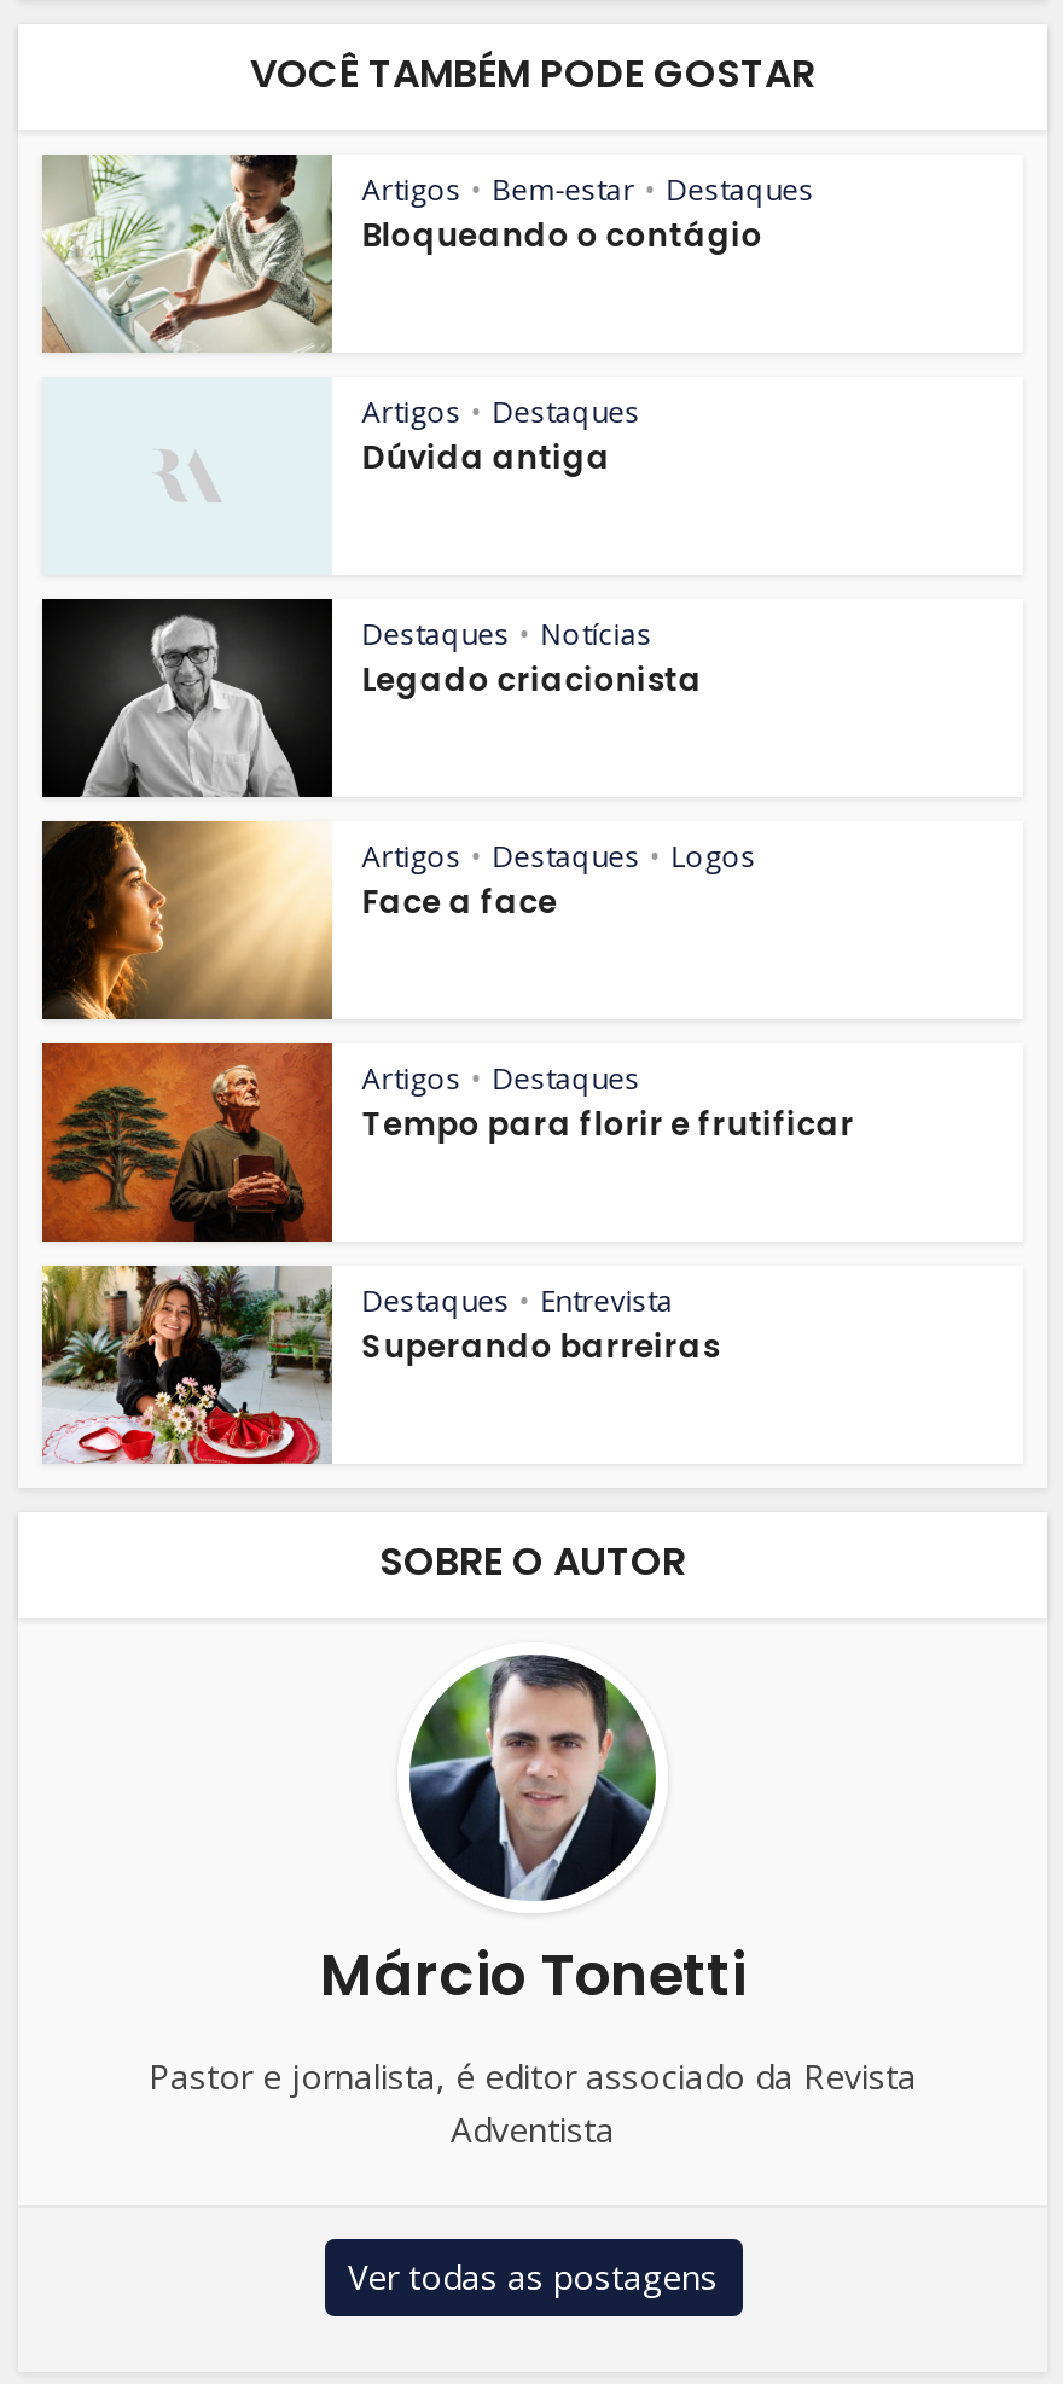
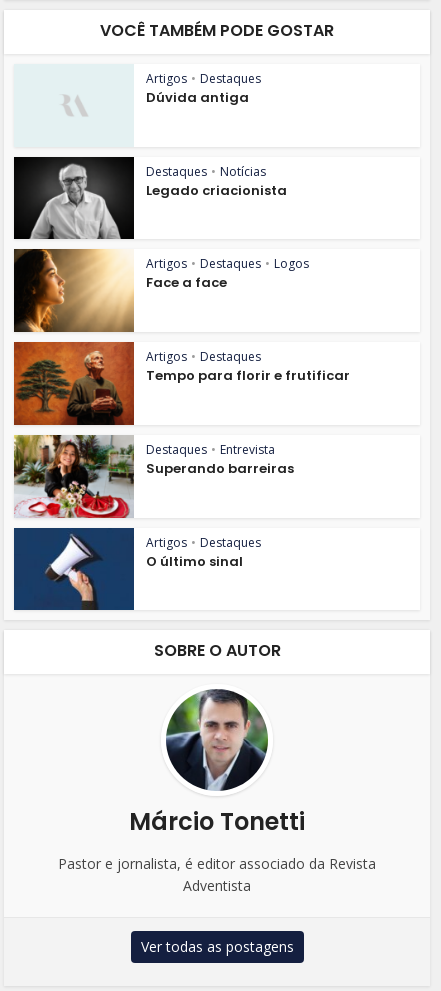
- [image]
- Artigos • Bem-estar • Destaques
- Bloqueando o contágio

moved up: [image] | Artigos • Destaques | Dúvida antiga | ... | Destaques • Entrevista | Superando barreiras

+ [image]
+ Artigos • Destaques
+ O último sinal
